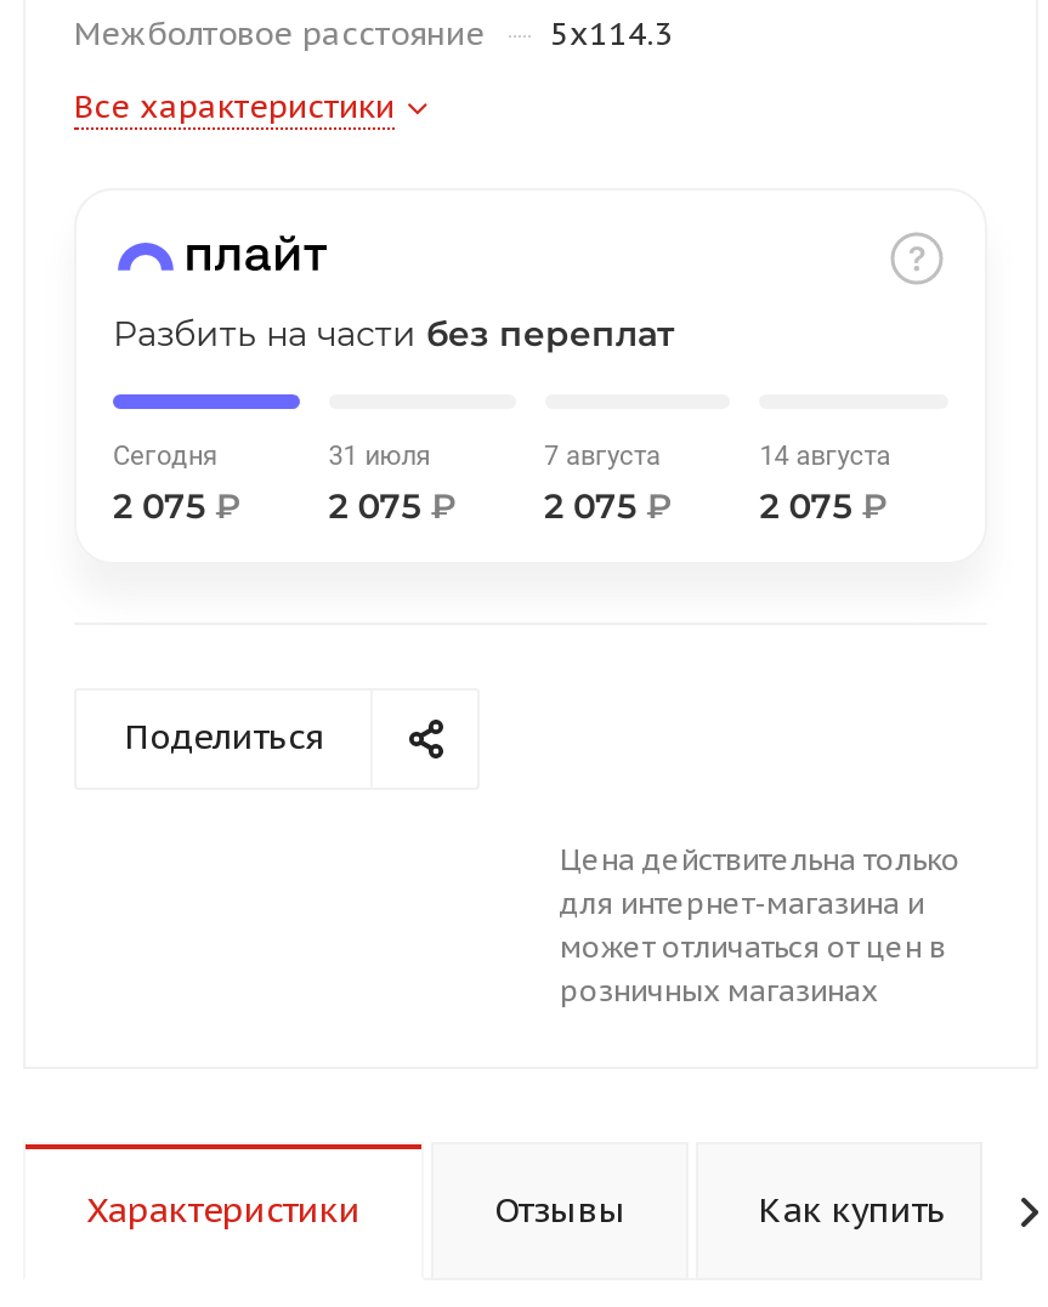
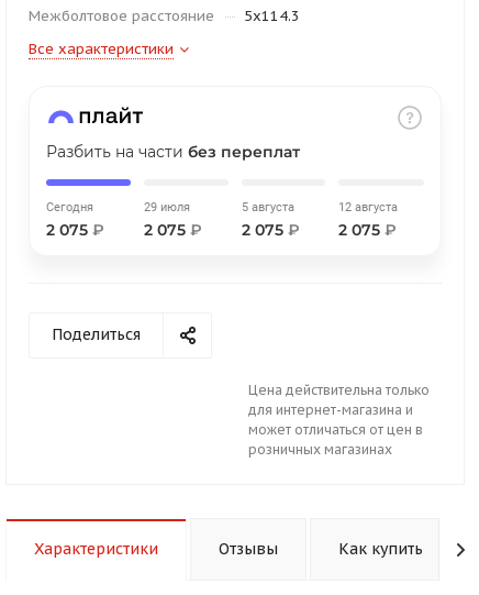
- 31 июля
+ 29 июля

- 7 августа
+ 5 августа

- 14 августа
+ 12 августа
